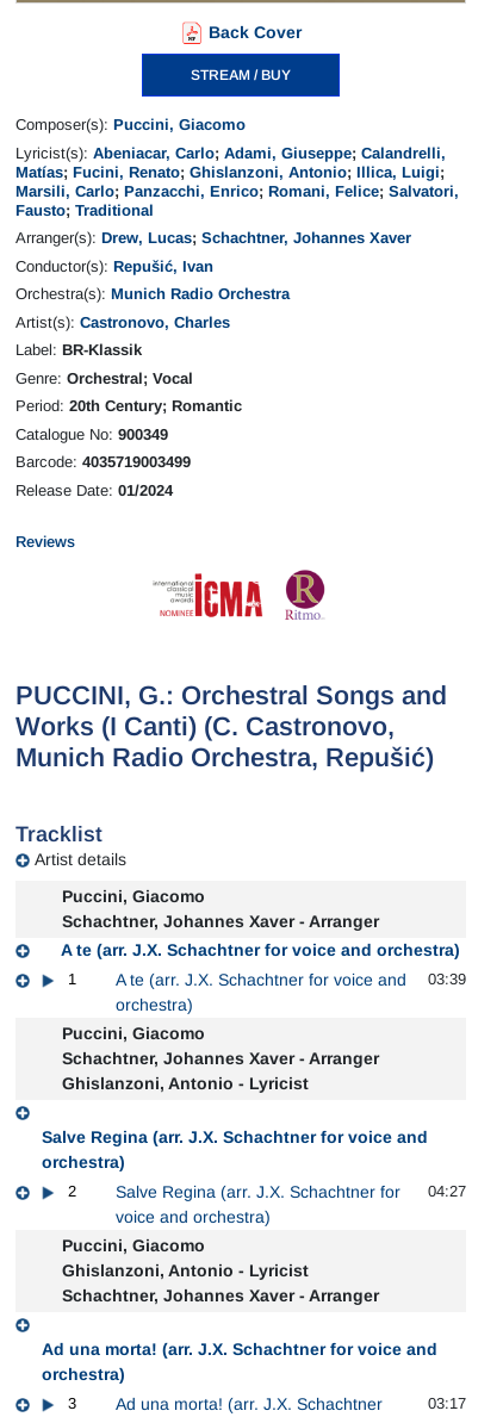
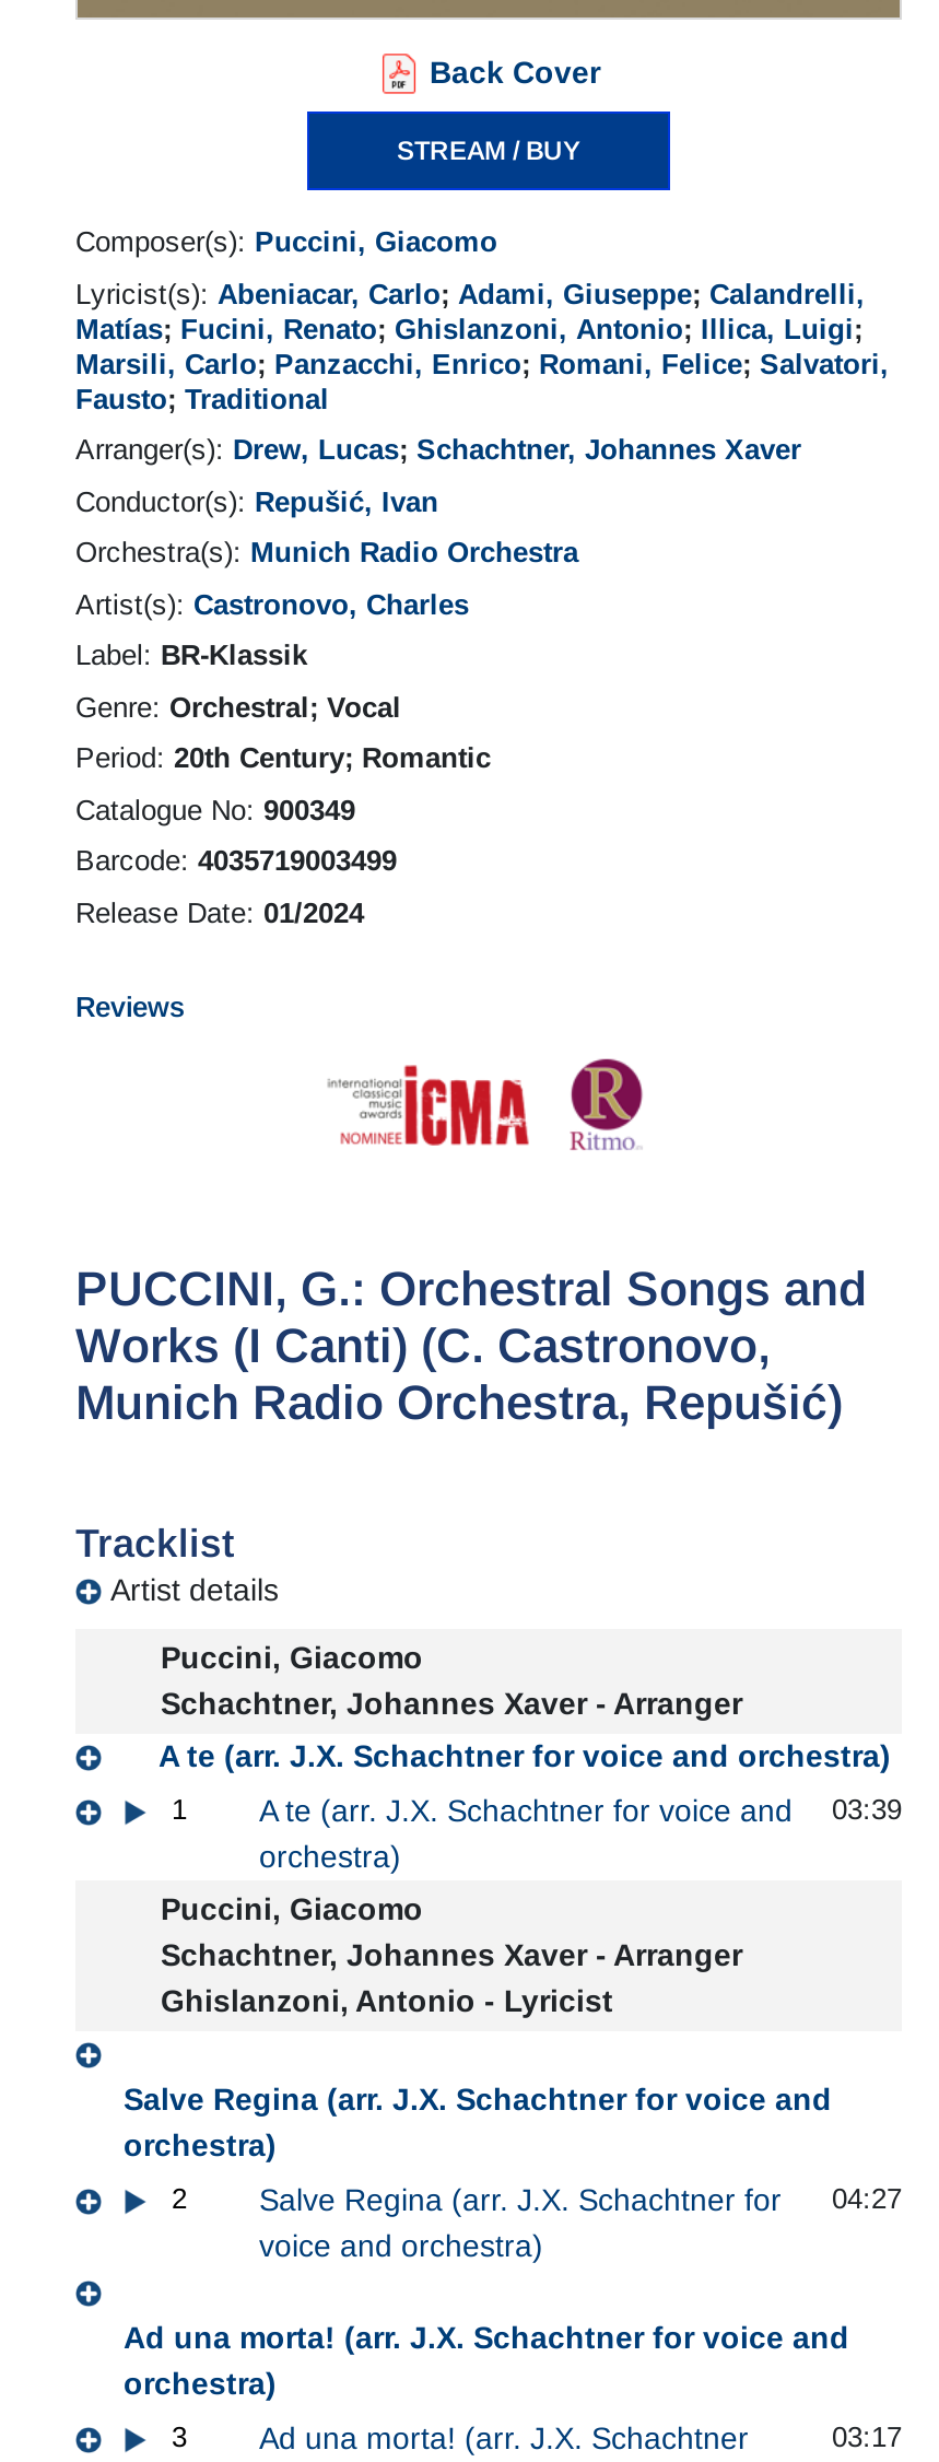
- Puccini, Giacomo
- Ghislanzoni, Antonio - Lyricist
- Schachtner, Johannes Xaver - Arranger
